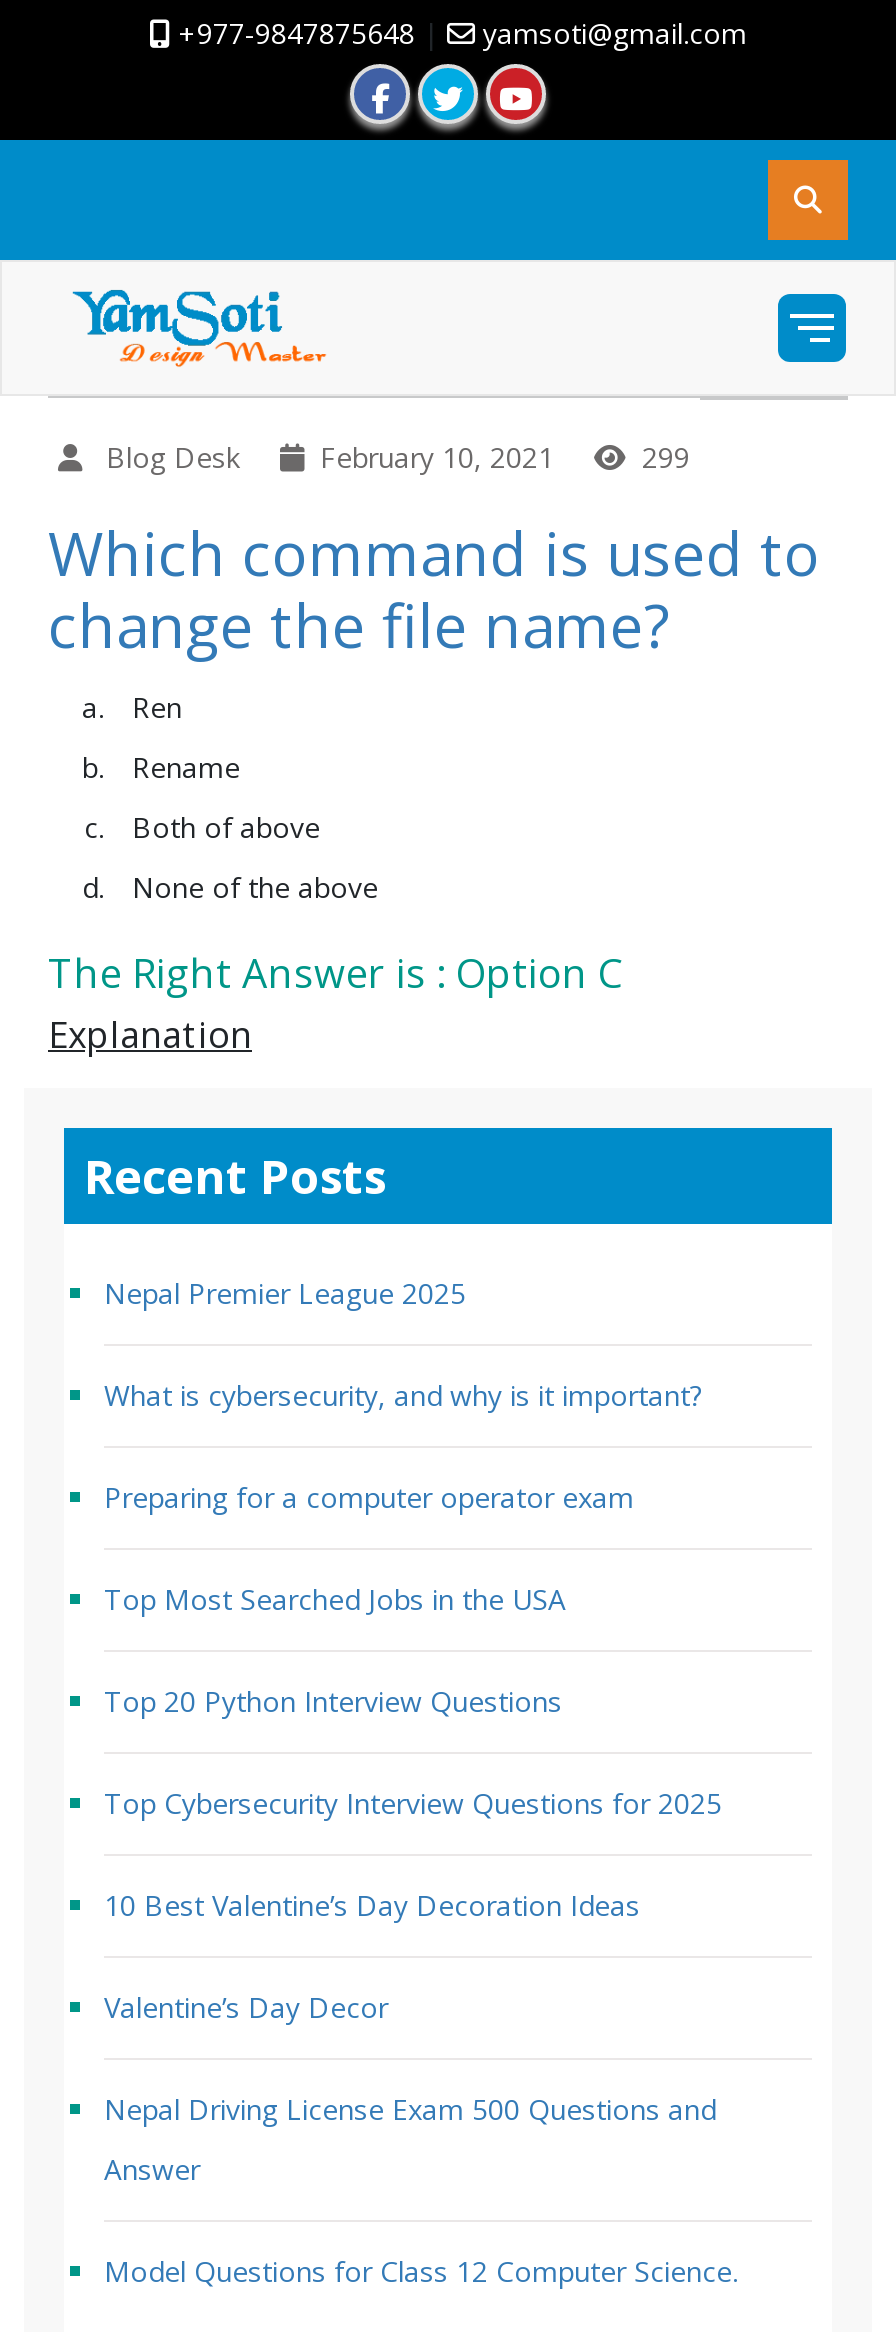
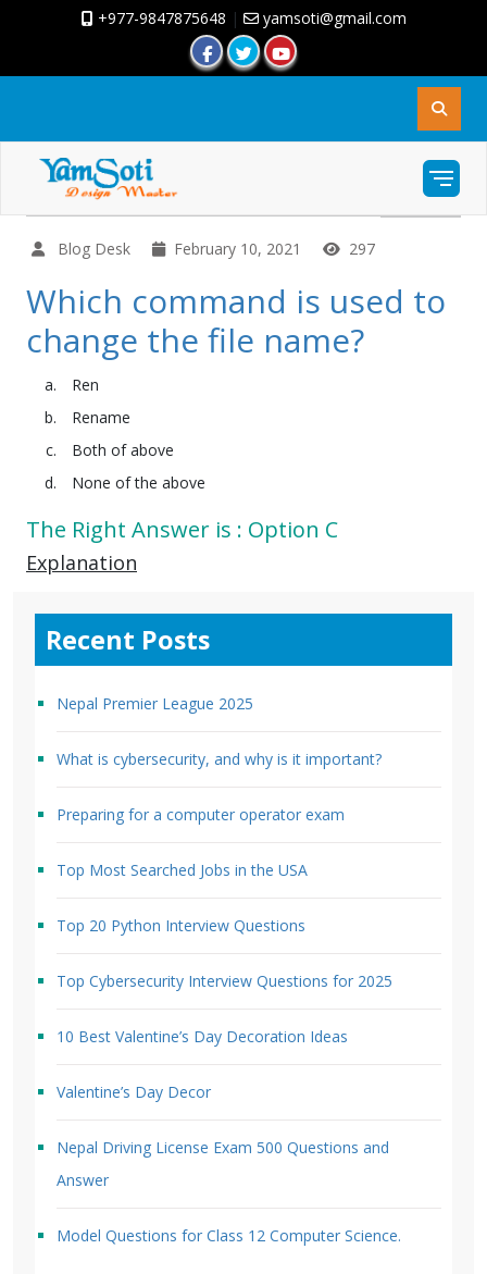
- Blog Desk February 10, 2021 299
+ Blog Desk February 10, 2021 297
